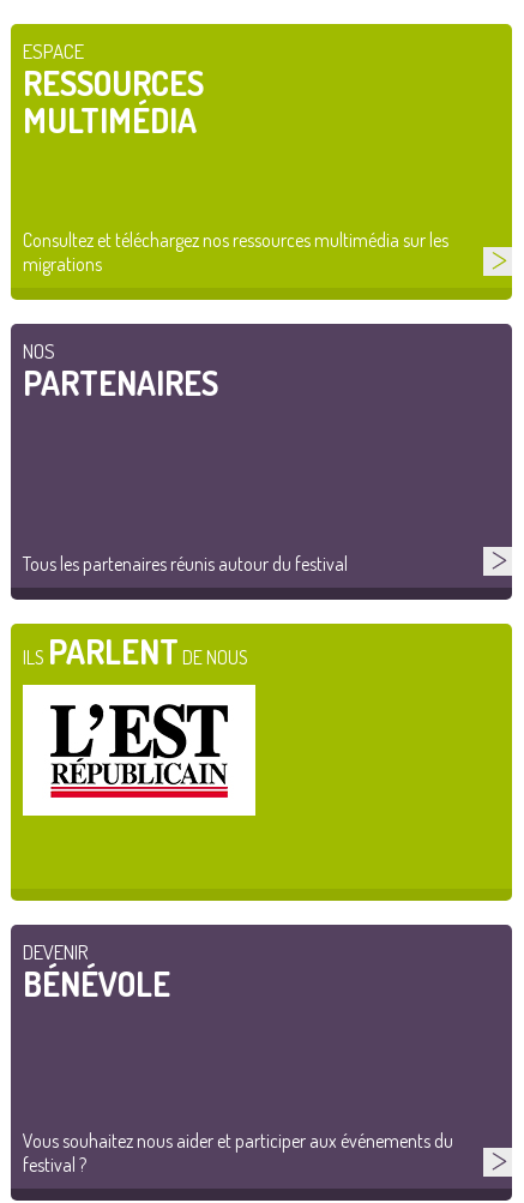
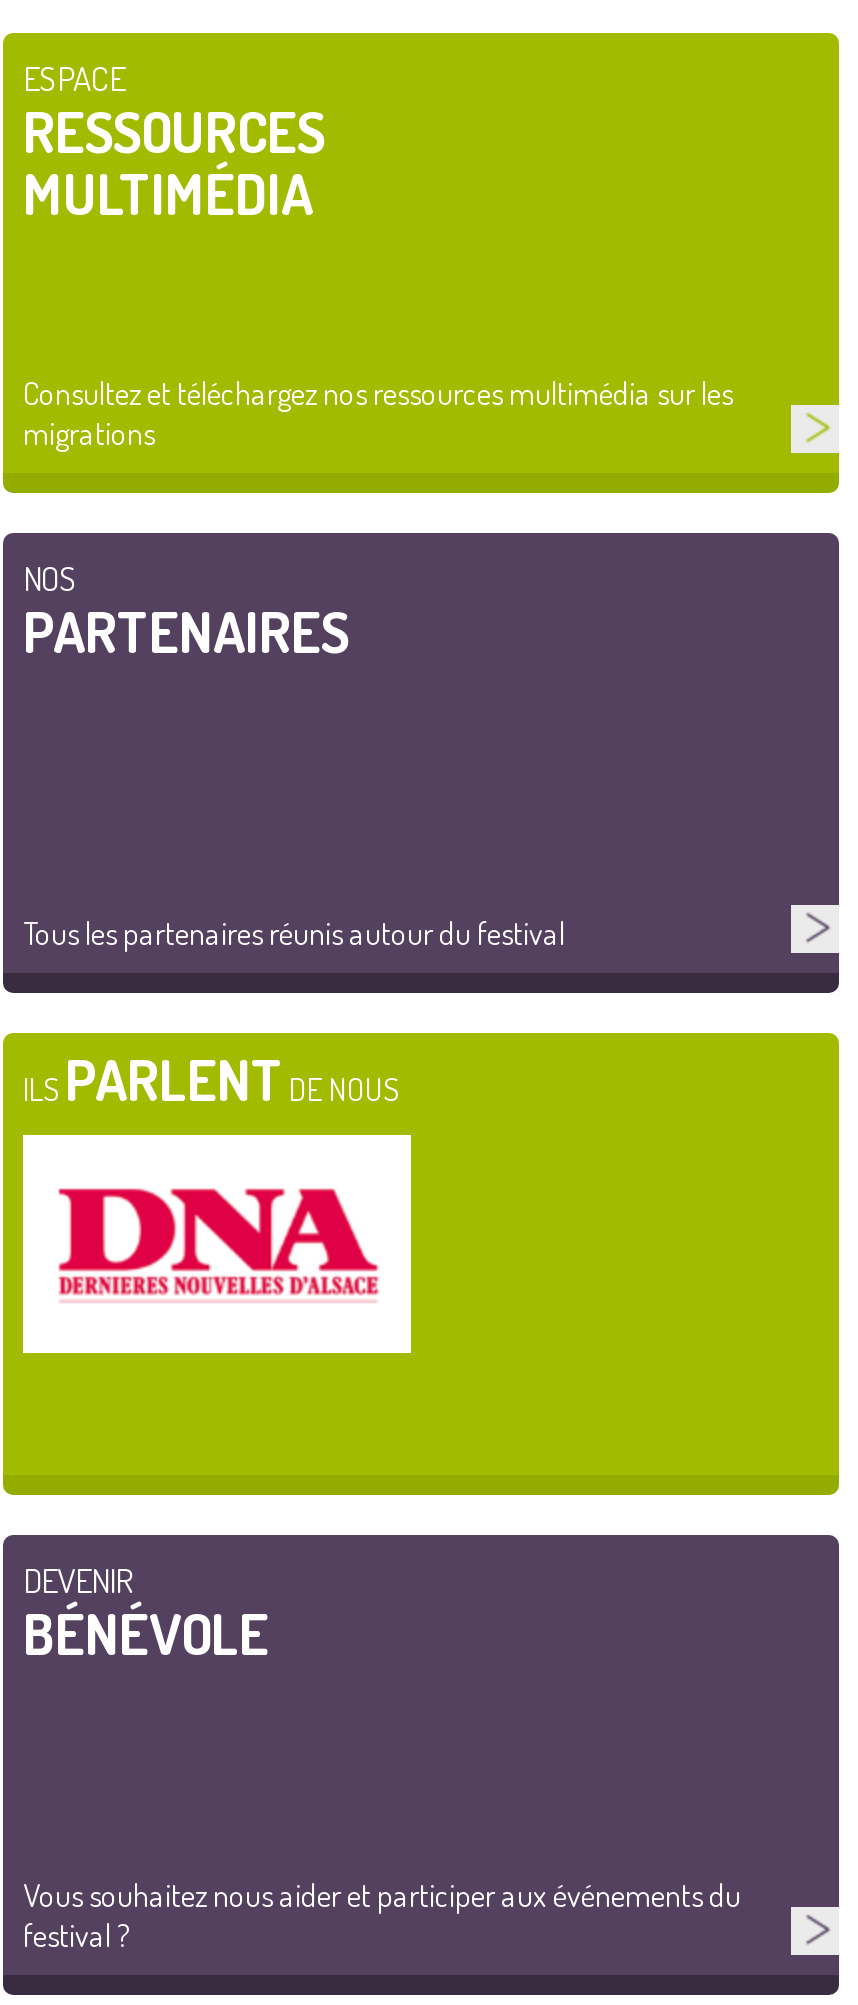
- [image]
+ [image]
